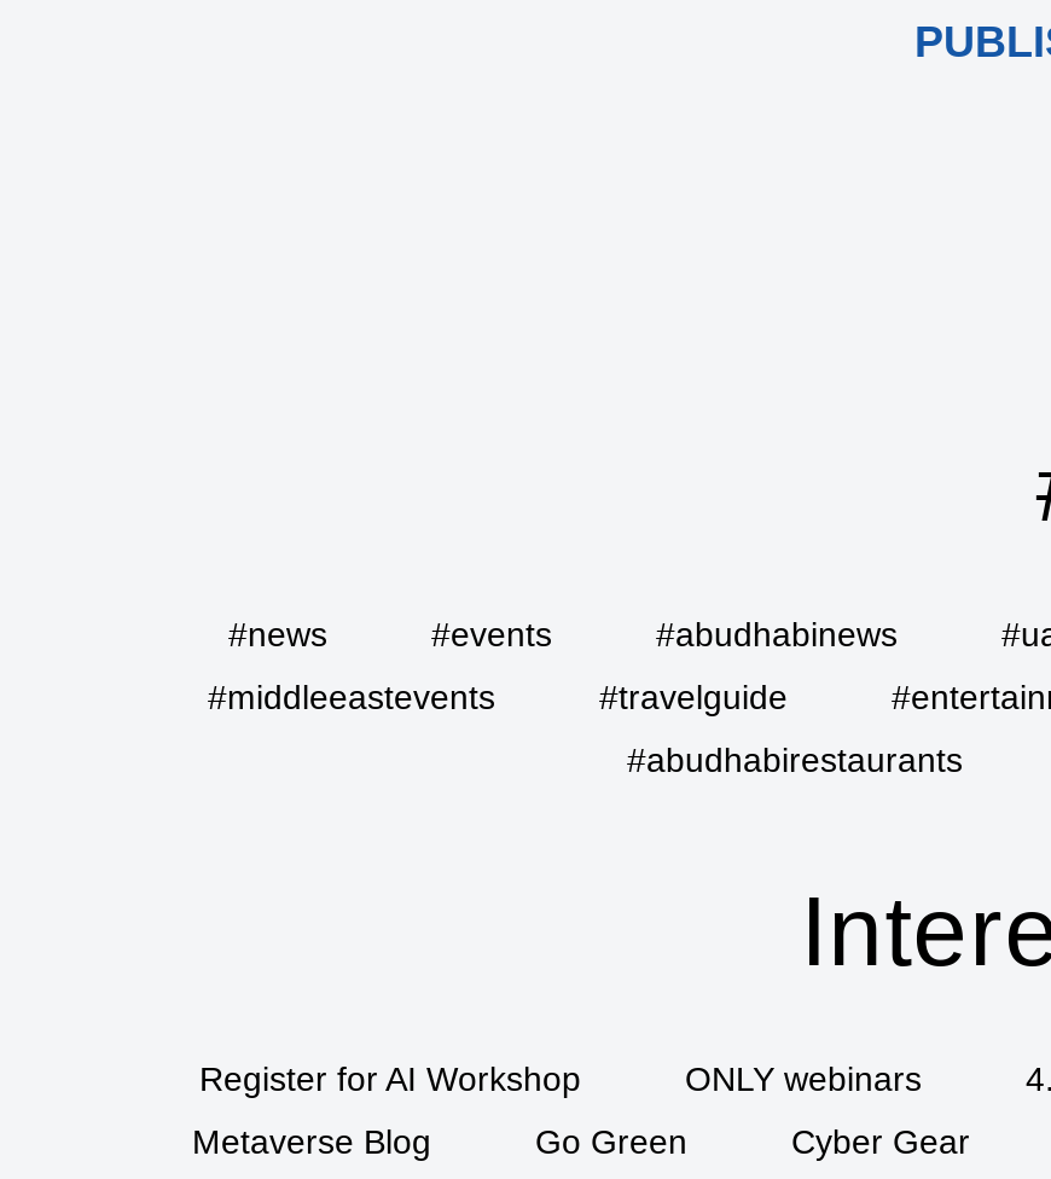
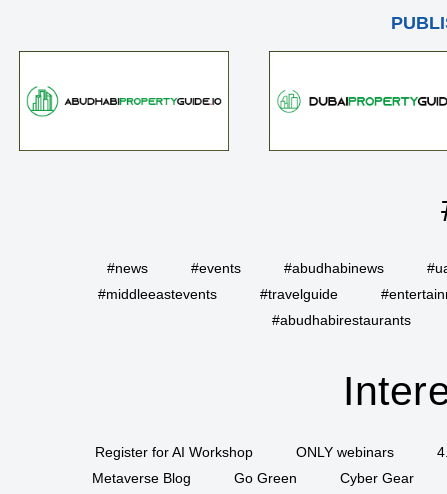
+ [image]

+ [image]
